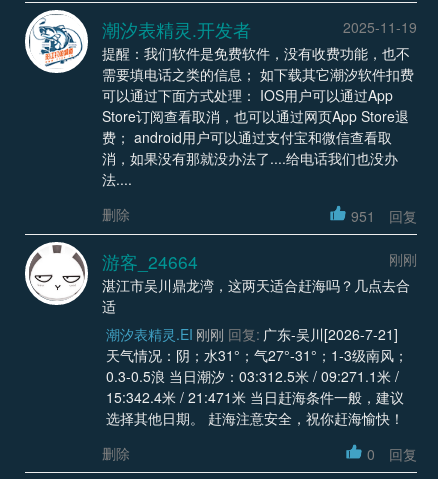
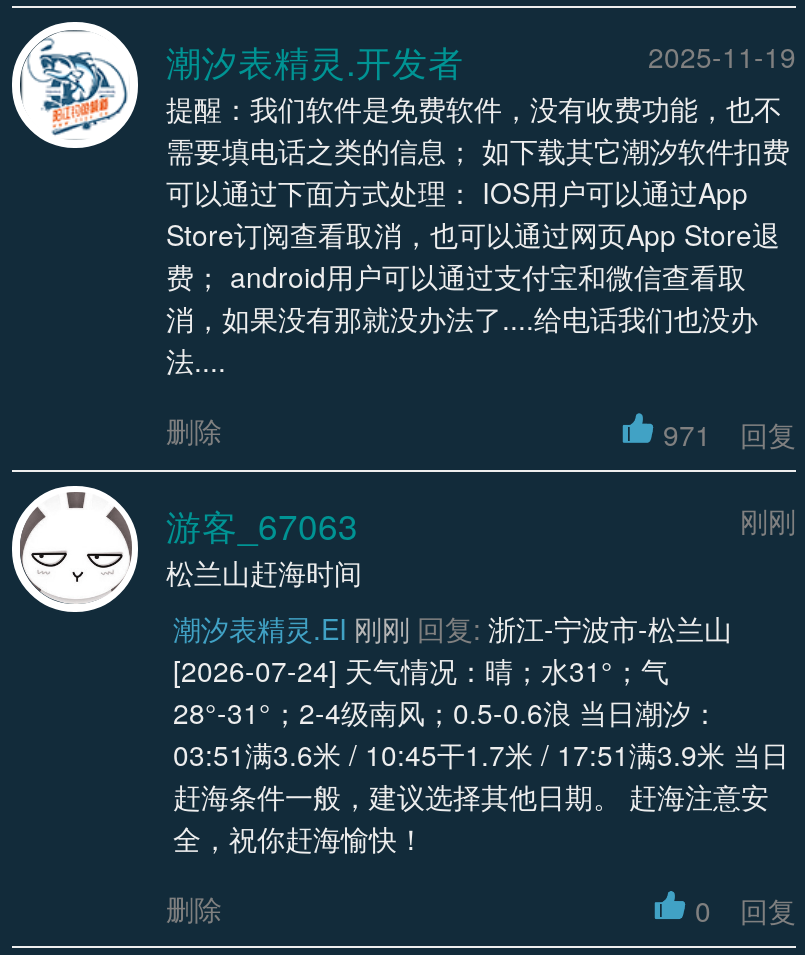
- 951 回复
+ 971 回复

- 游客_24664
+ 游客_67063

- 湛江市吴川鼎龙湾，这两天适合赶海吗？几点去合
- 适
- 潮汐表精灵.EI 刚刚 回复: 广东-吴川[2026-7-21]
- 天气情况：阴；水31°；气27°-31°；1-3级南风；
- 0.3-0.5浪 当日潮汐：03:312.5米 / 09:271.1米 /
- 15:342.4米 / 21:471米 当日赶海条件一般，建议
- 选择其他日期。 赶海注意安全，祝你赶海愉快！
+ 松兰山赶海时间
+ 潮汐表精灵.EI 刚刚 回复: 浙江-宁波市-松兰山
+ [2026-07-24] 天气情况：晴；水31°；气
+ 28°-31°；2-4级南风；0.5-0.6浪 当日潮汐：
+ 03:51满3.6米 / 10:45干1.7米 / 17:51满3.9米 当日
+ 赶海条件一般，建议选择其他日期。 赶海注意安
+ 全，祝你赶海愉快！
